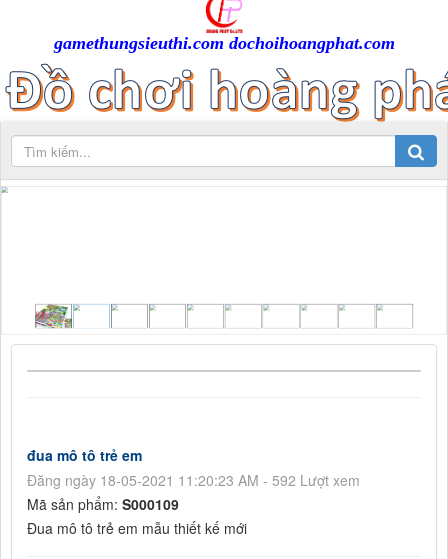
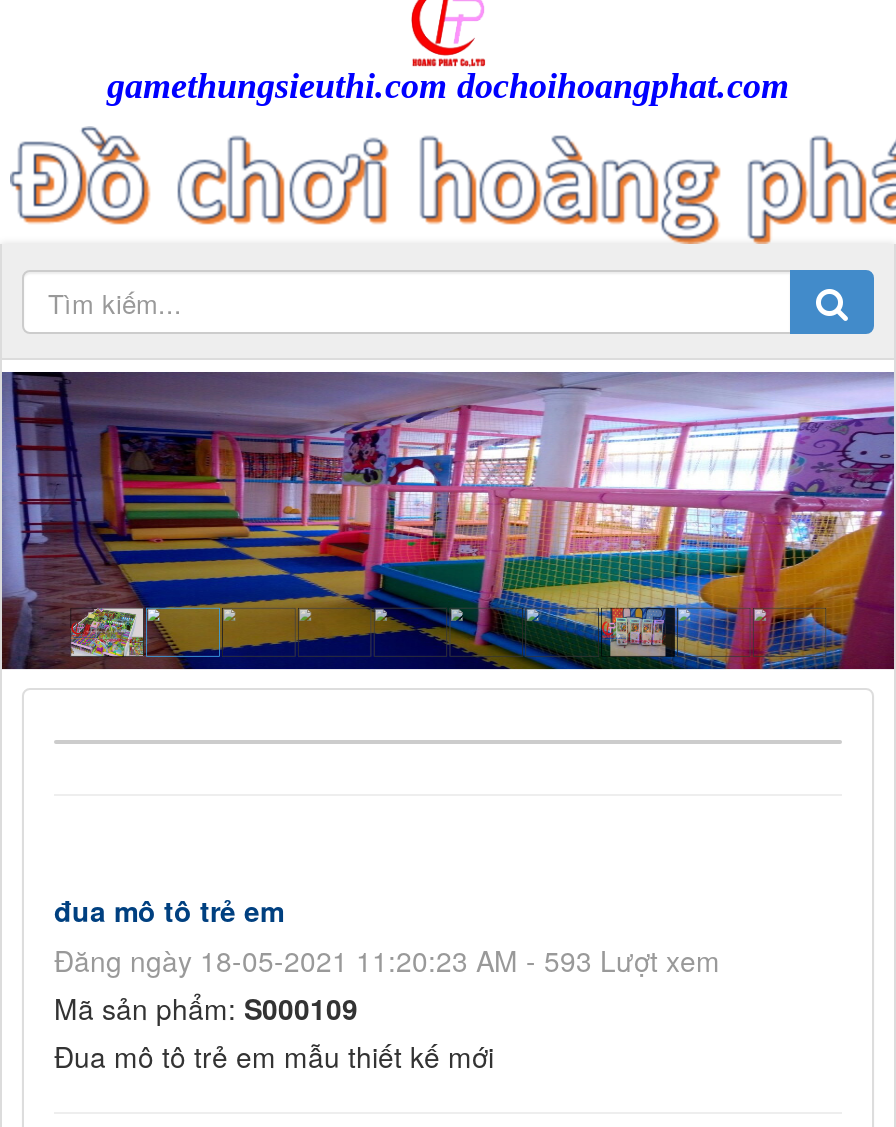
+ [image]

- Đăng ngày 18-05-2021 11:20:23 AM - 592 Lượt xem
+ Đăng ngày 18-05-2021 11:20:23 AM - 593 Lượt xem
